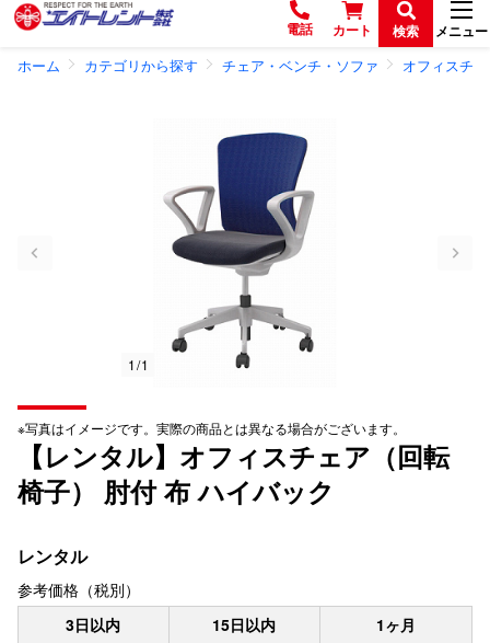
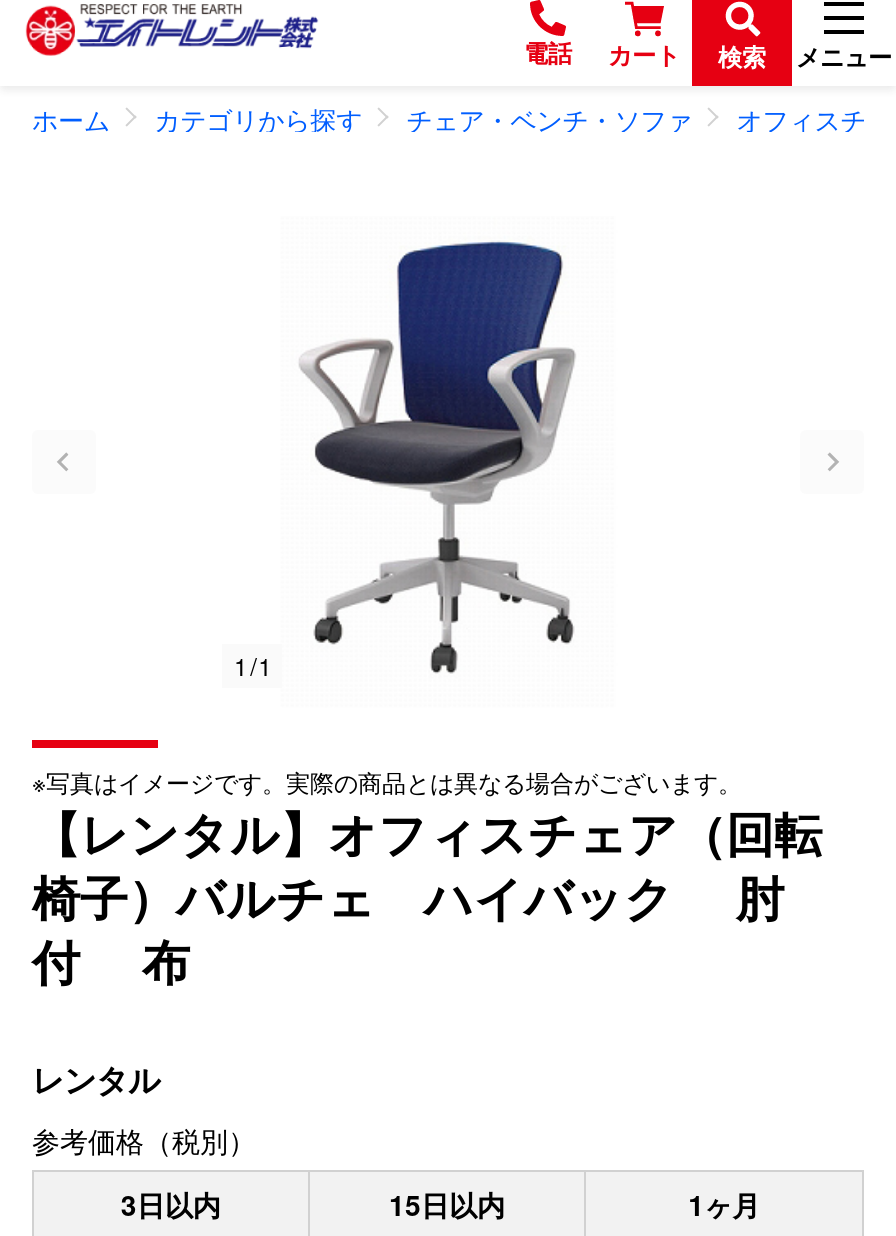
- 椅子） 肘付 布 ハイバック
+ 椅子）バルチェ ハイバック 肘
+ 付 布
